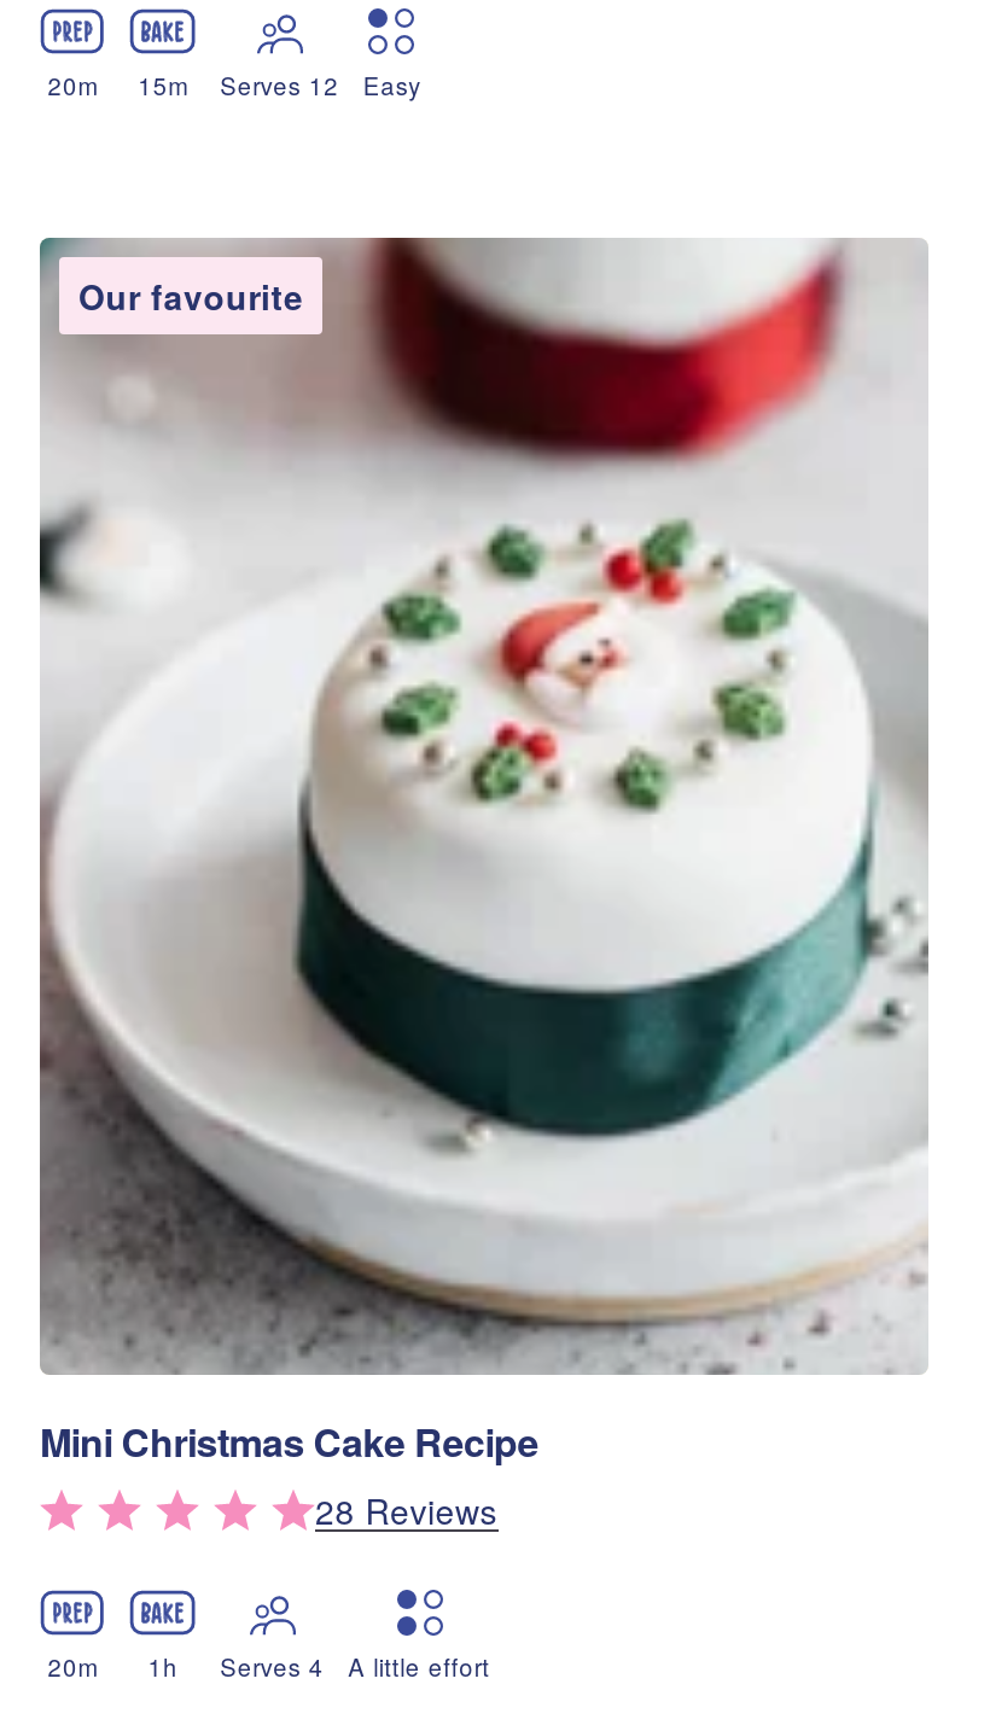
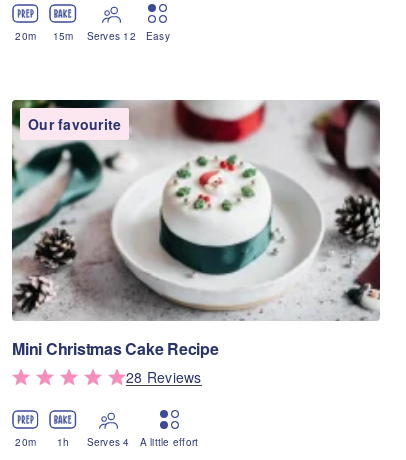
- [image]
+ [image]
